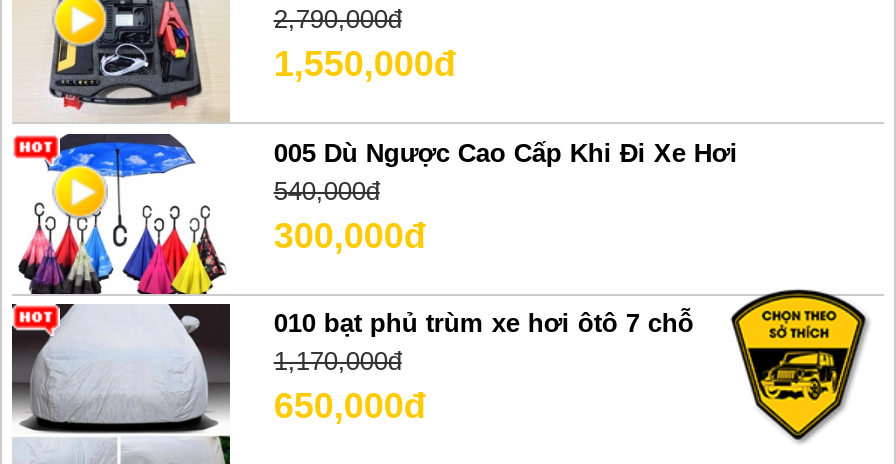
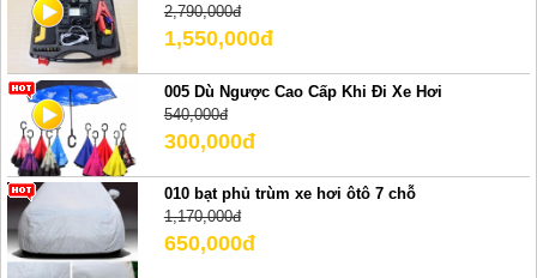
- [image]
